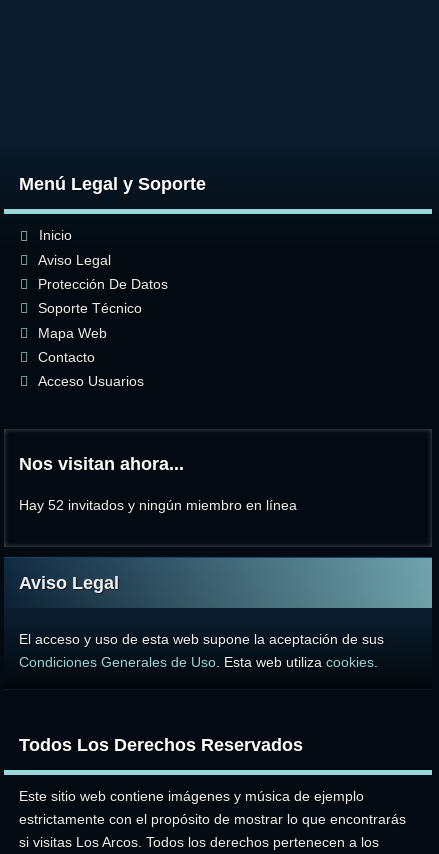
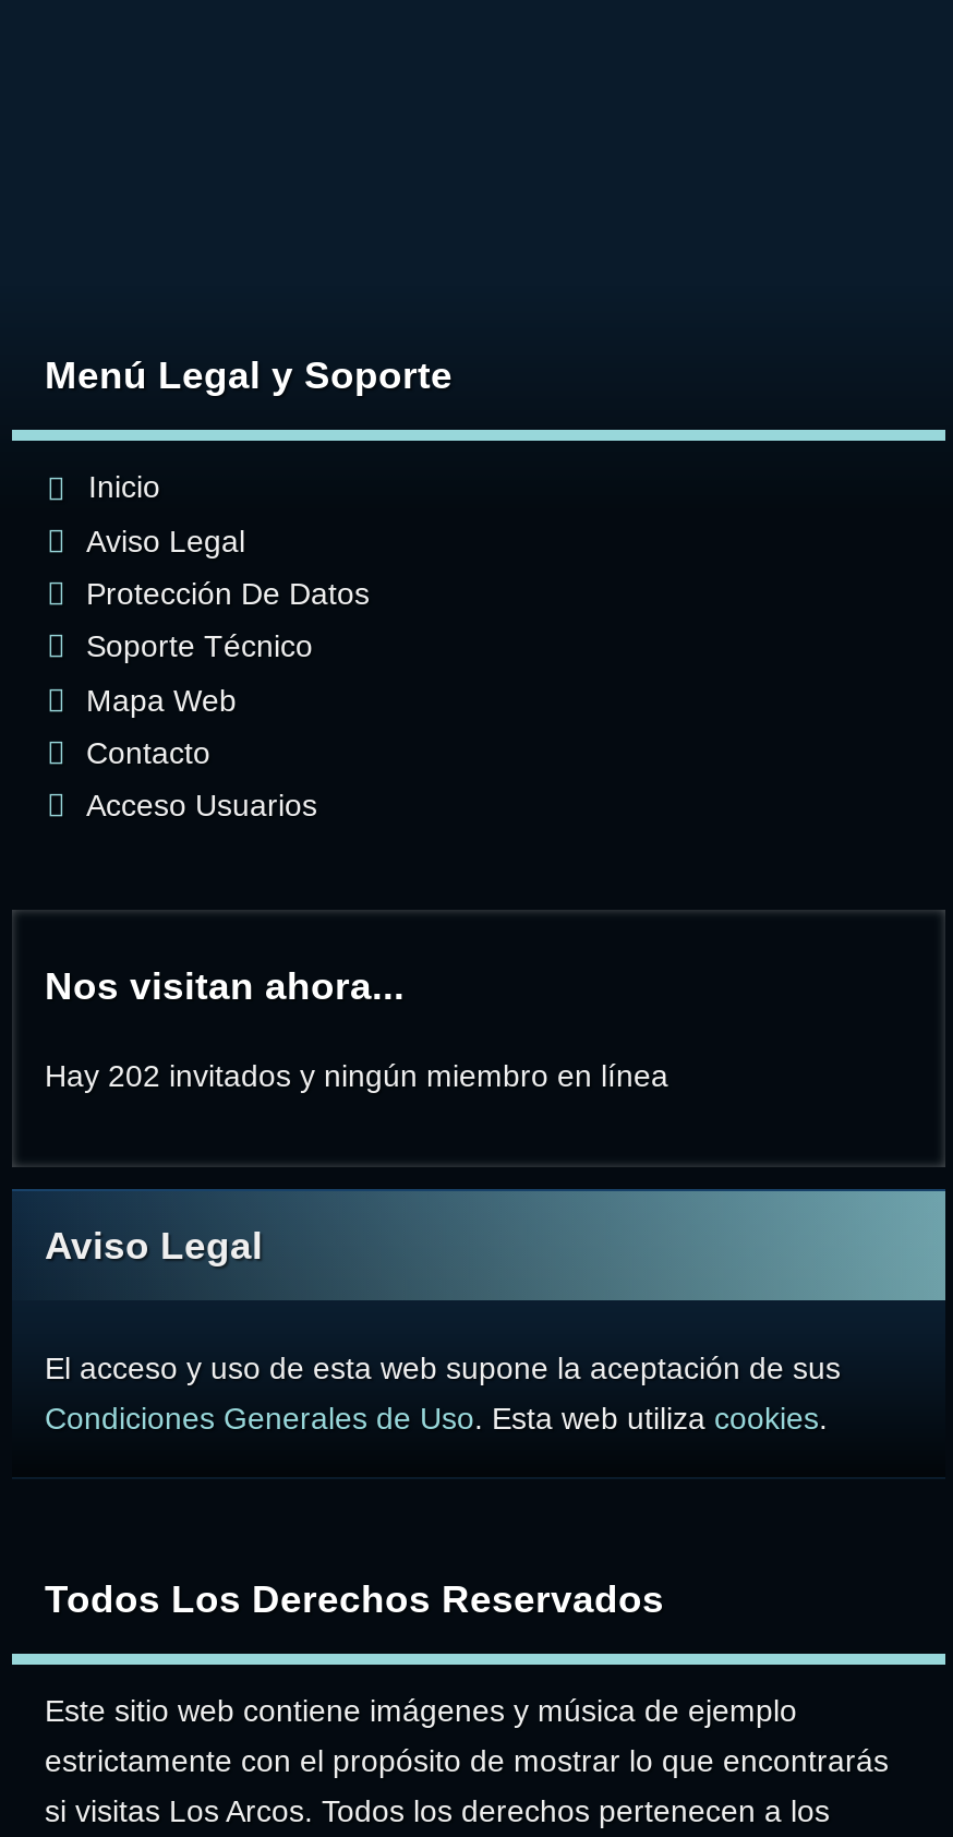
- Hay 52 invitados y ningún miembro en línea
+ Hay 202 invitados y ningún miembro en línea
